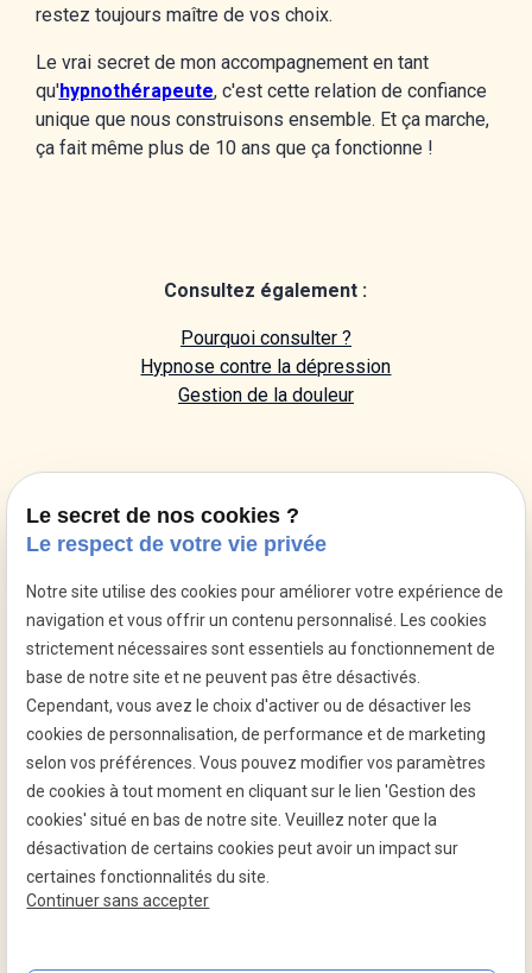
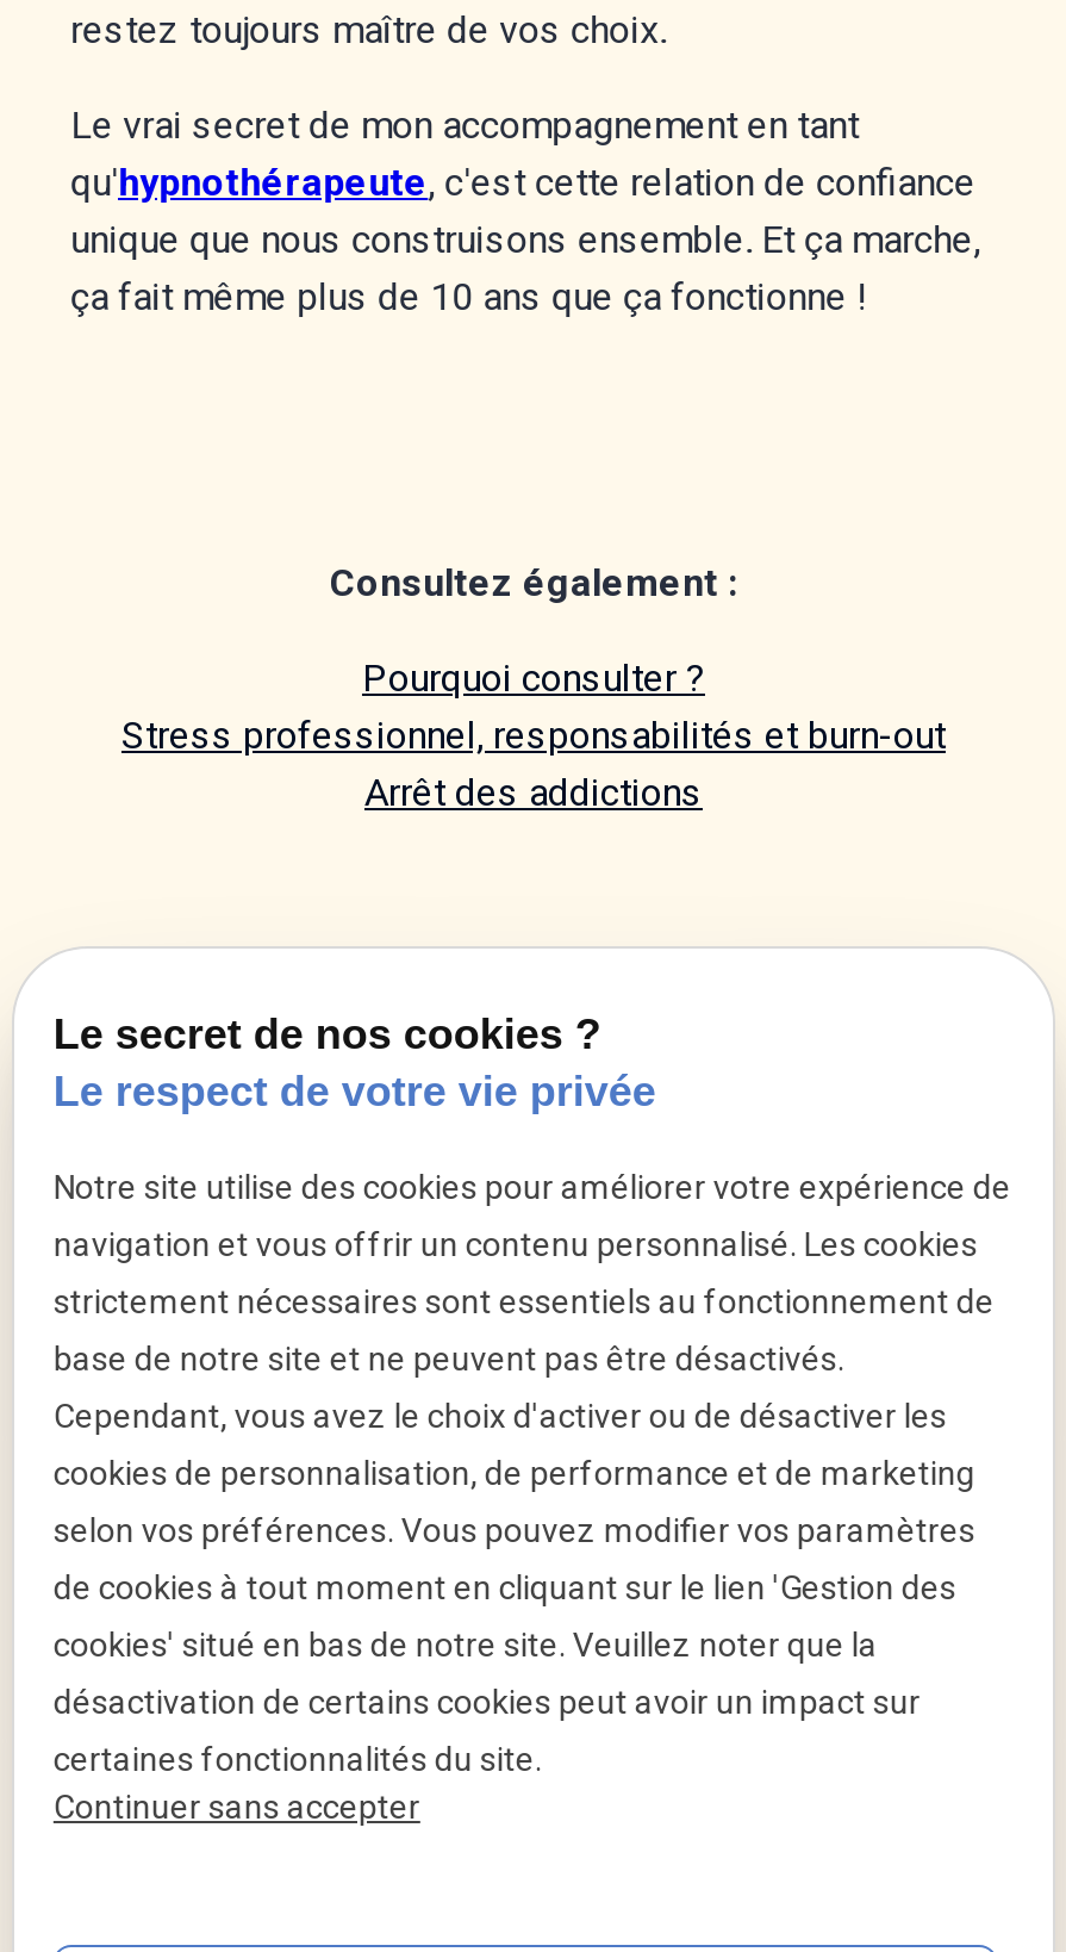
- Hypnose contre la dépression
- Gestion de la douleur
+ Stress professionnel, responsabilités et burn-out
+ Arrêt des addictions
